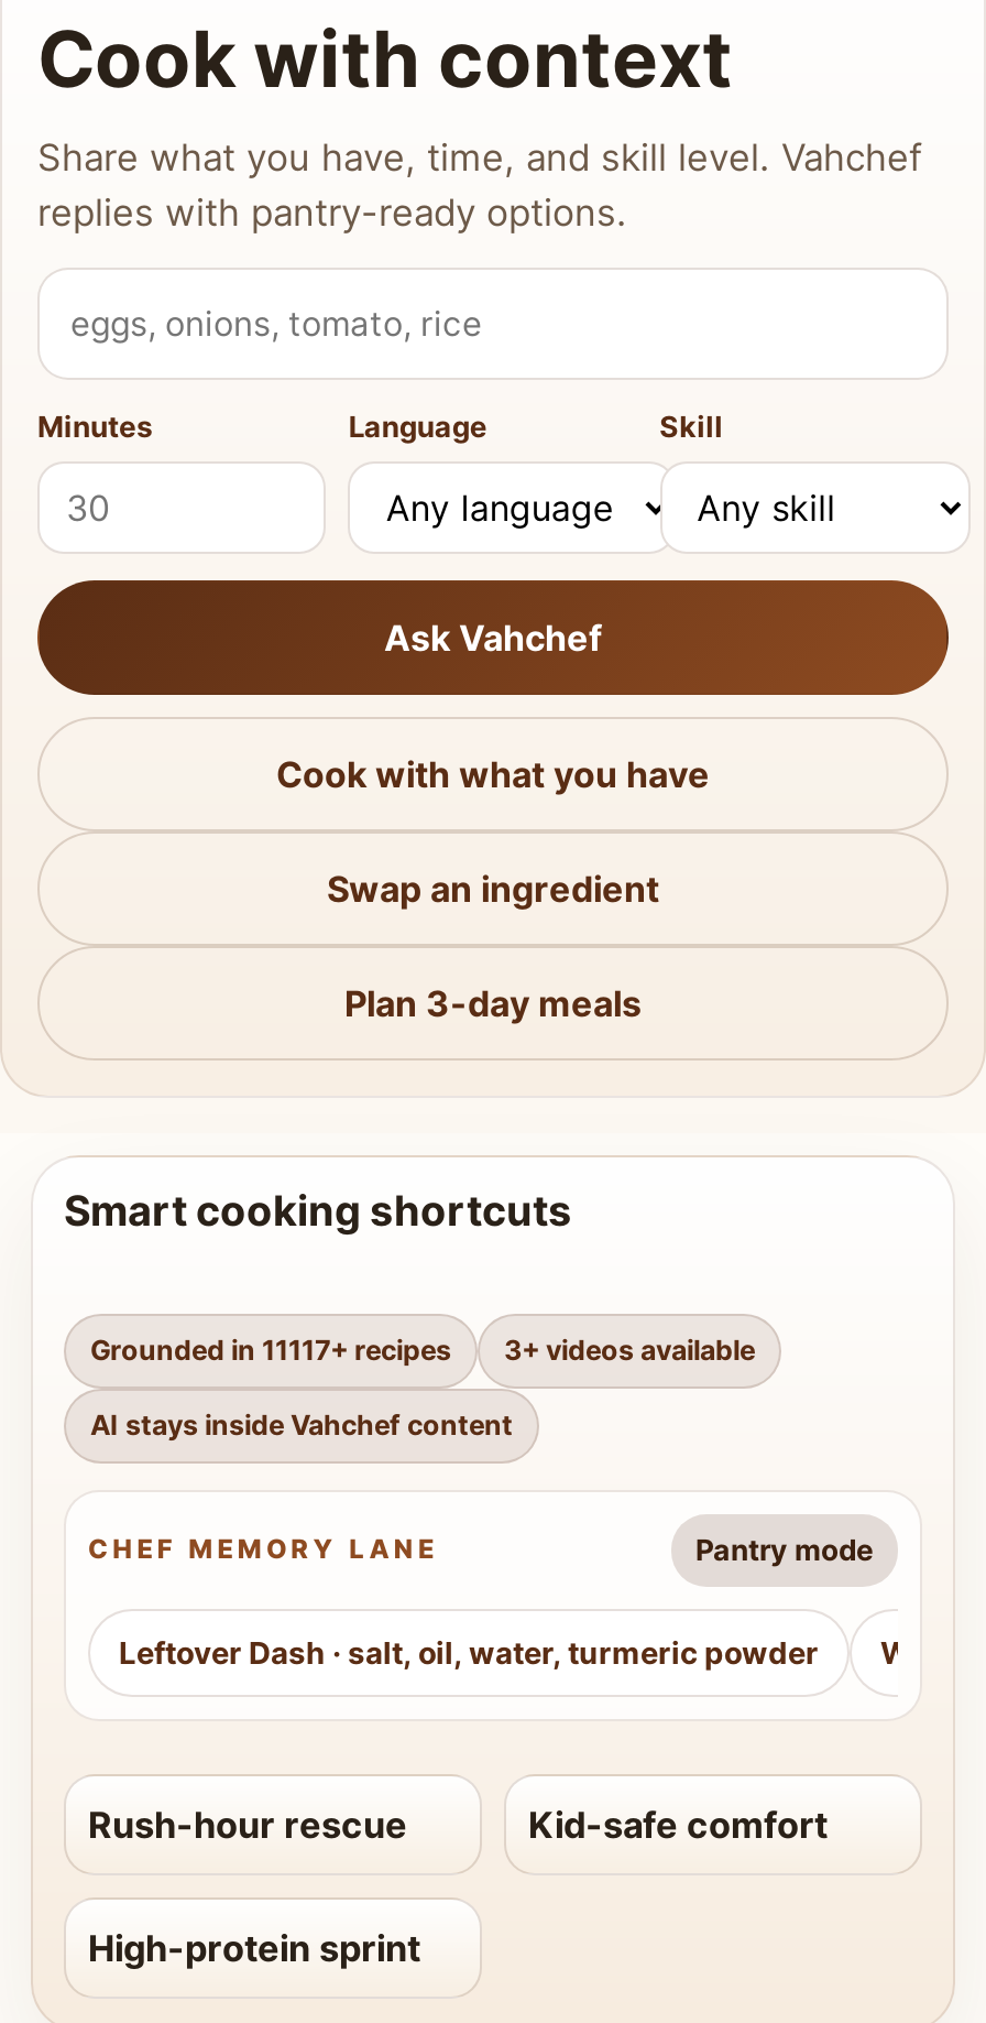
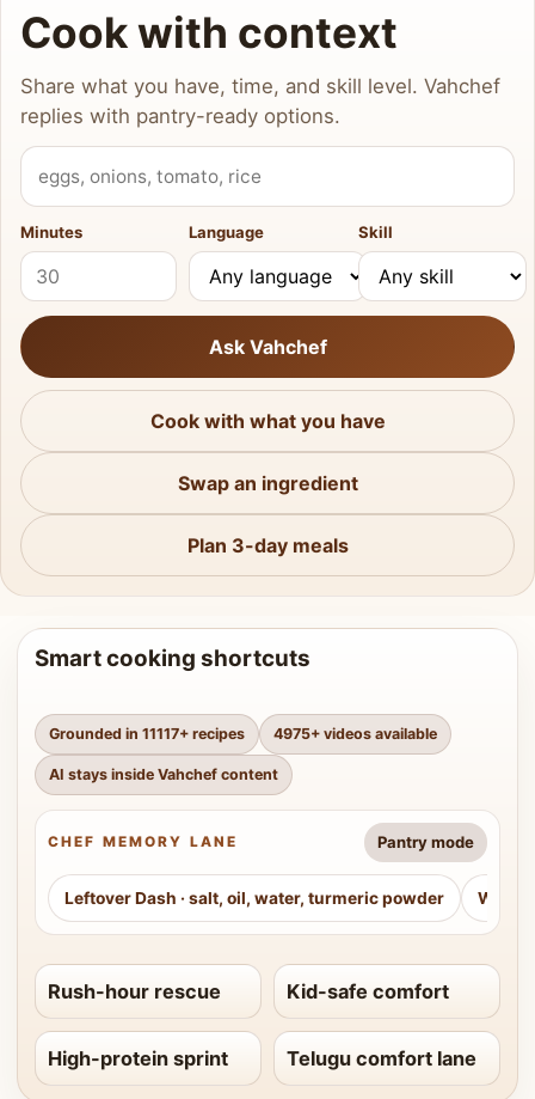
- 3+ videos available
+ 4975+ videos available

+ Telugu comfort lane
